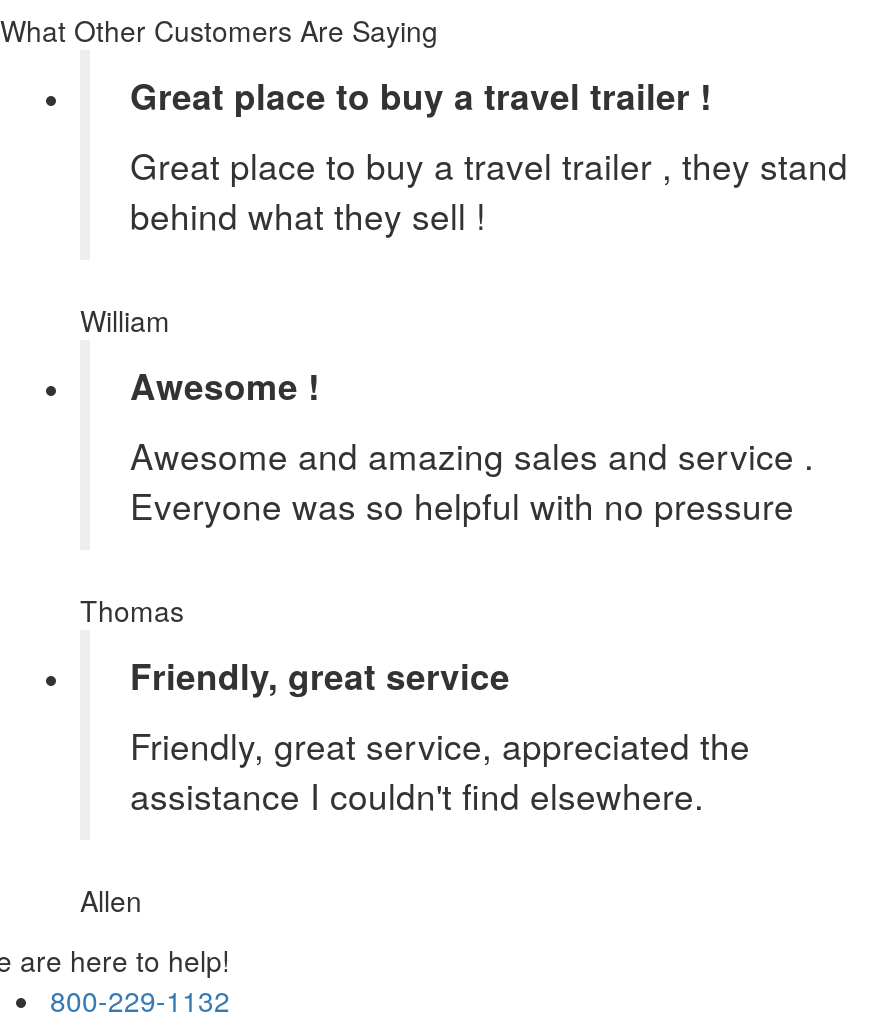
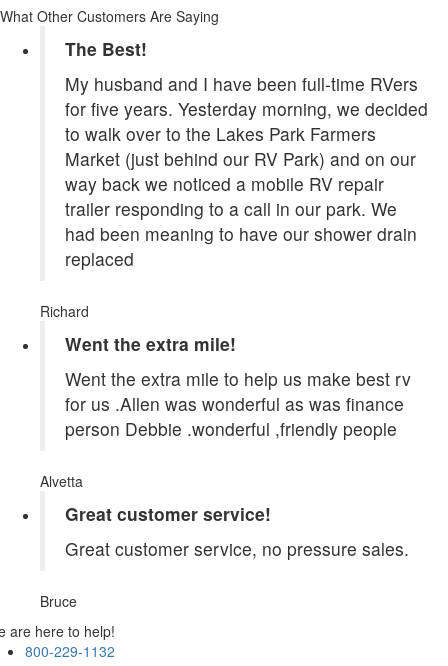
- Great place to buy a travel trailer !
- Great place to buy a travel trailer , they stand
- behind what they sell !
+ The Best!
+ My husband and I have been full-time RVers
+ for five years. Yesterday morning, we decided
+ to walk over to the Lakes Park Farmers
+ Market (just behind our RV Park) and on our
+ way back we noticed a mobile RV repair
+ trailer responding to a call in our park. We
+ had been meaning to have our shower drain
+ replaced

- William
- Awesome !
- Awesome and amazing sales and service .
- Everyone was so helpful with no pressure
+ Richard
+ Went the extra mile!
+ Went the extra mile to help us make best rv
+ for us .Allen was wonderful as was finance
+ person Debbie .wonderful ,friendly people

- Thomas
- Friendly, great service
- Friendly, great service, appreciated the
- assistance I couldn't find elsewhere.
+ Alvetta
+ Great customer service!
+ Great customer service, no pressure sales.

- Allen
+ Bruce
